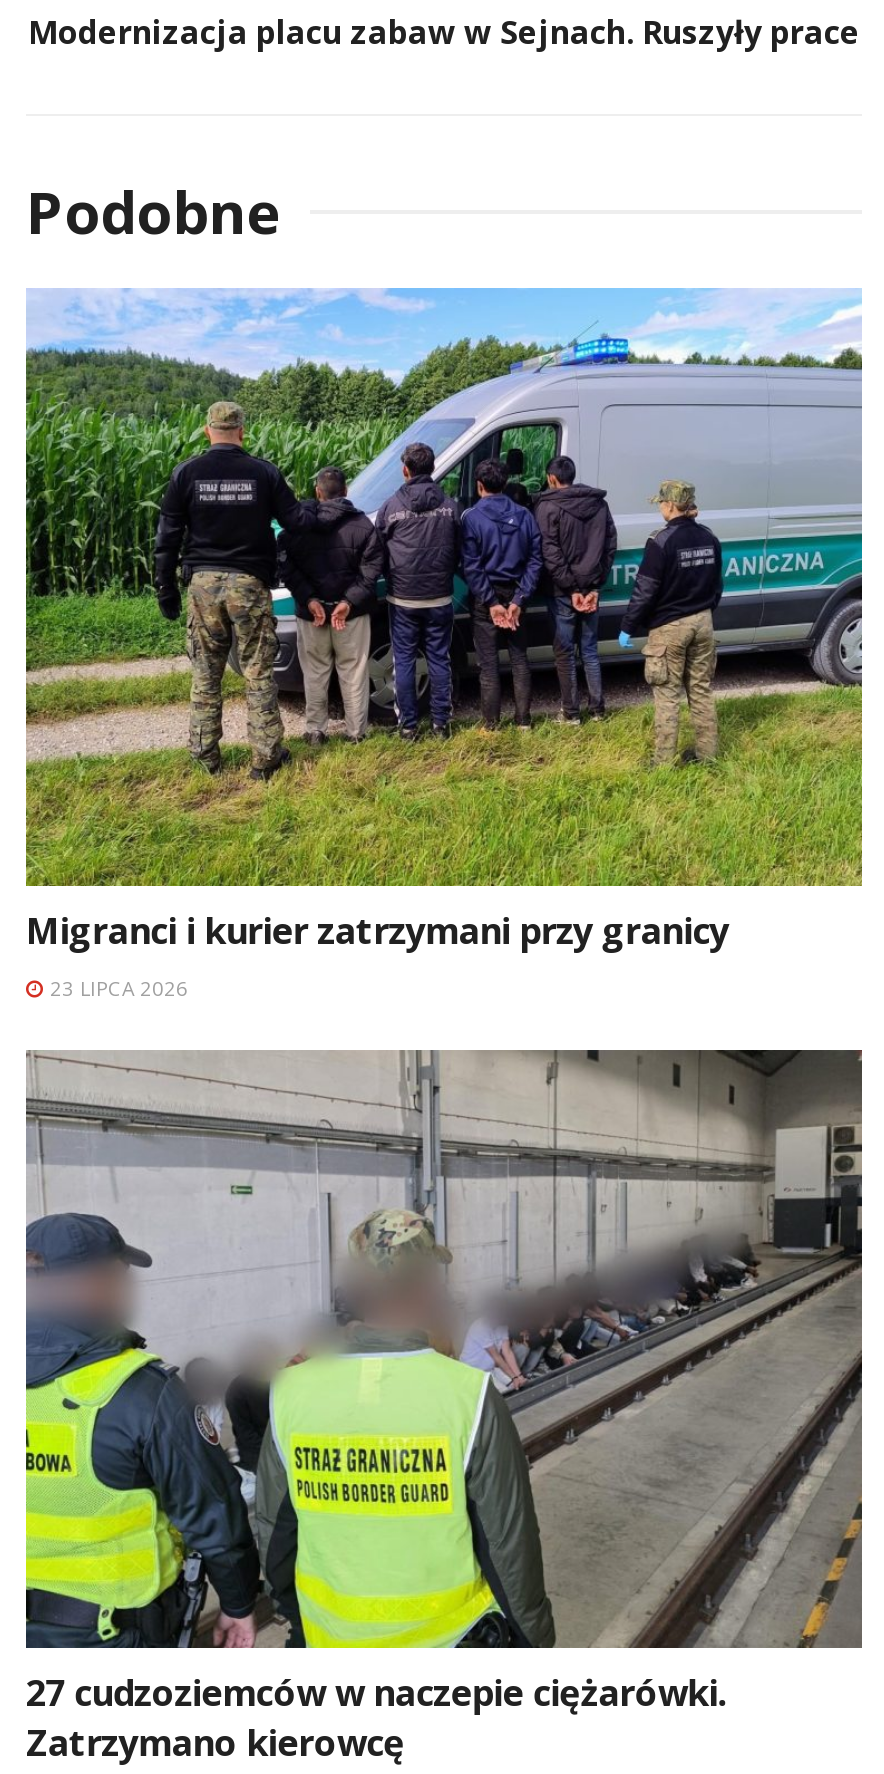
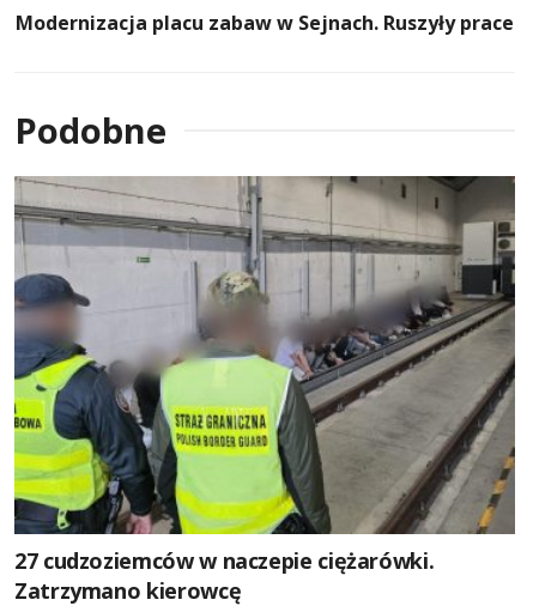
- [image]
- Migranci i kurier zatrzymani przy granicy
- 23 LIPCA 2026
